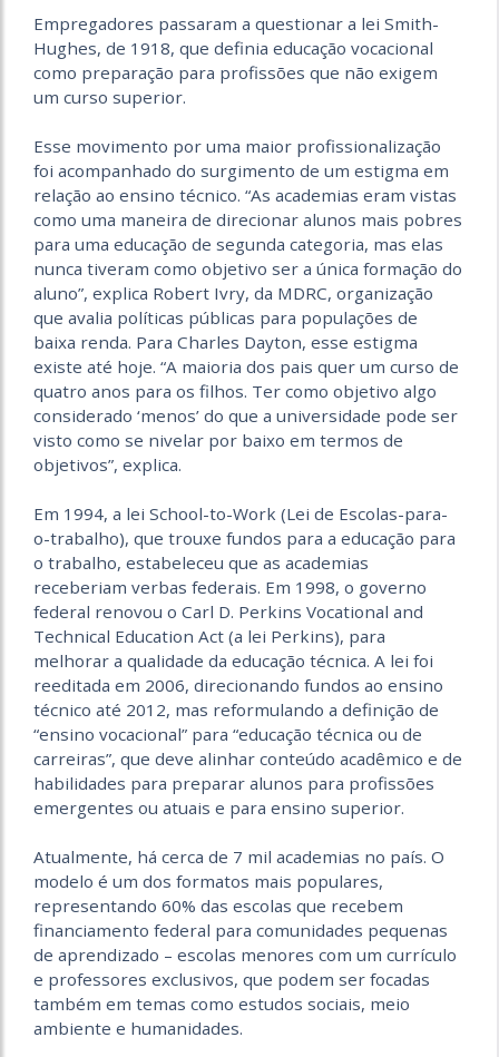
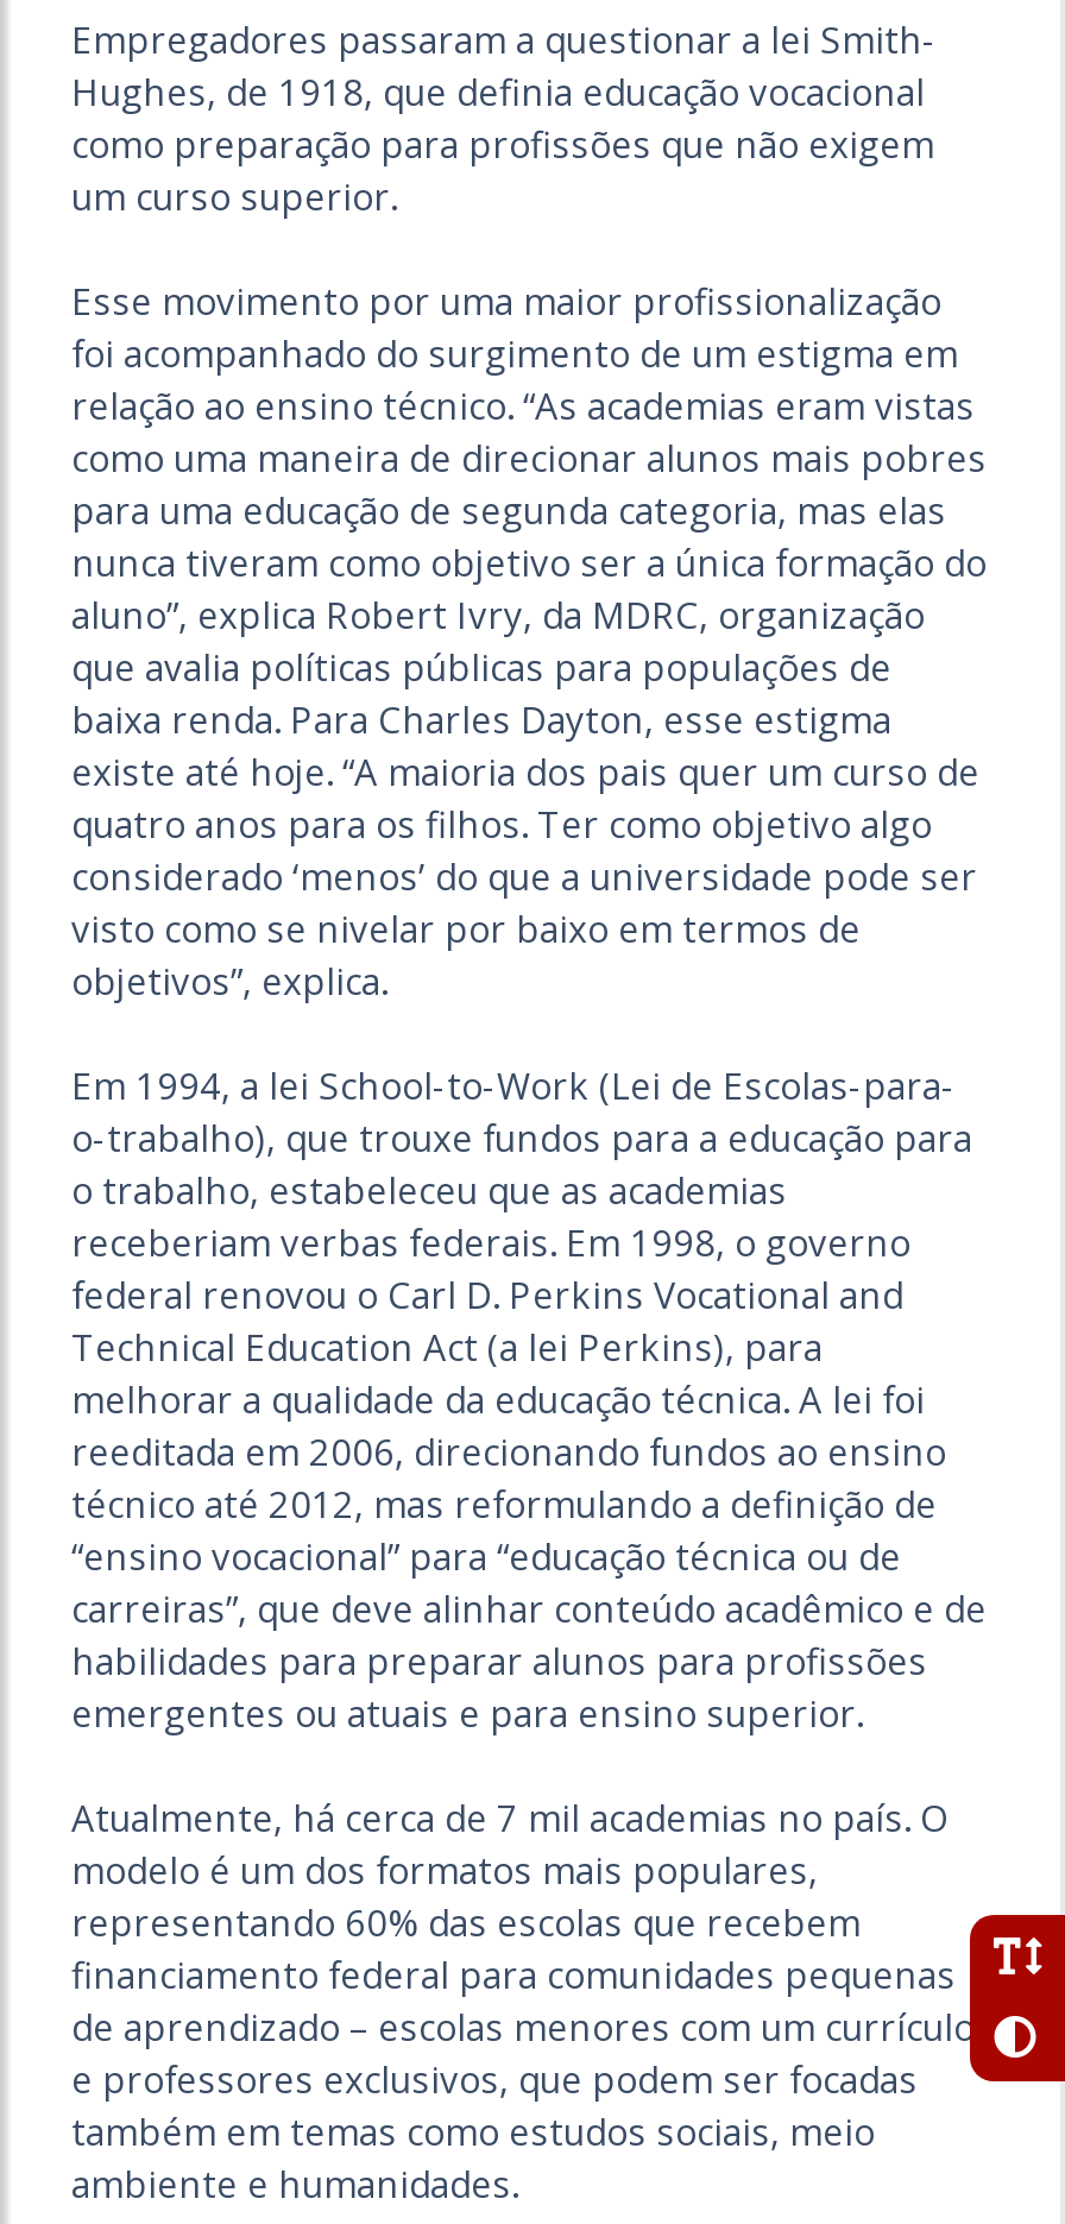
+ [image]
